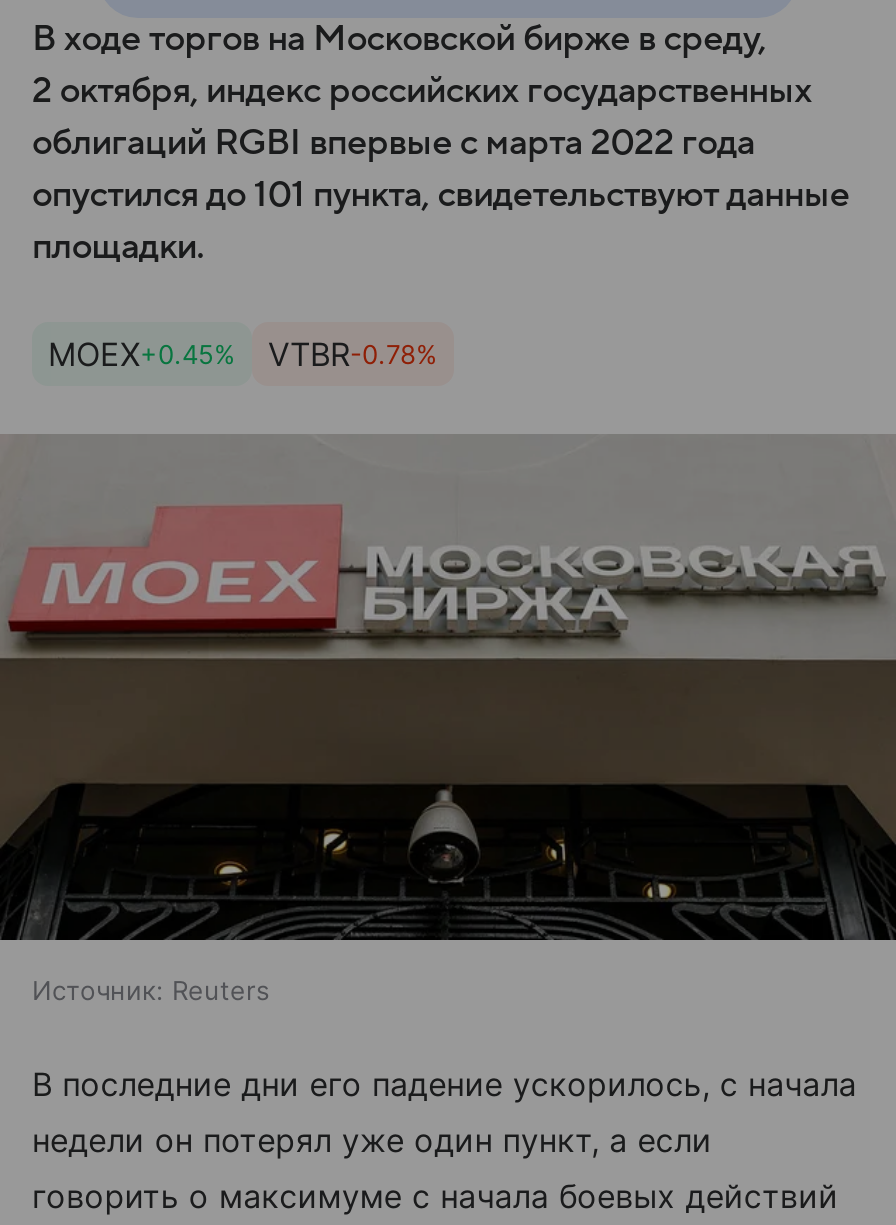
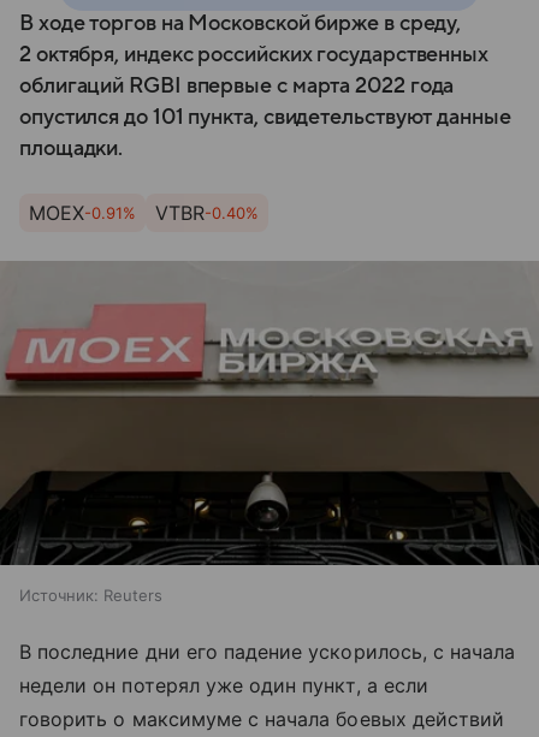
- MOEX+0.45%
+ MOEX-0.91%

- VTBR-0.78%
+ VTBR-0.40%
